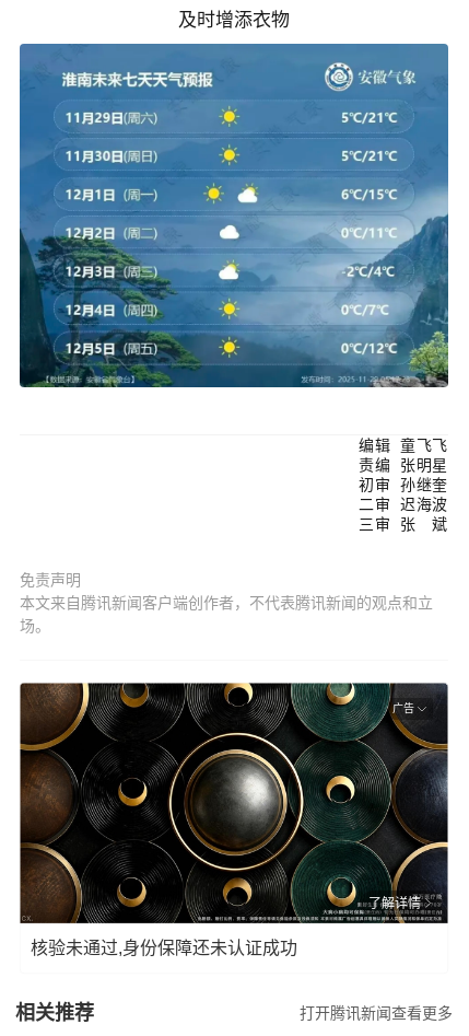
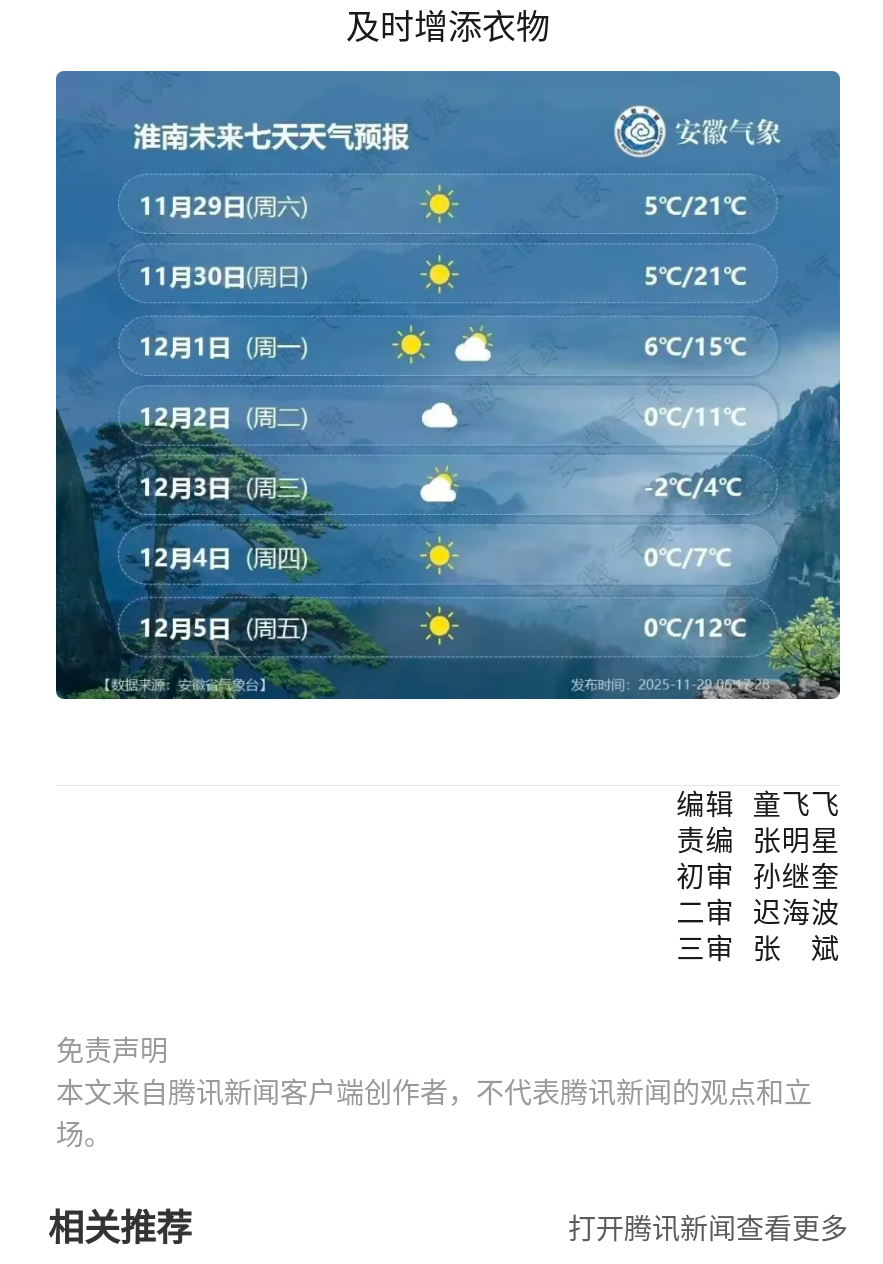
- [image]
- 广告

- 了解详情
- 核验未通过,身份保障还未认证成功
